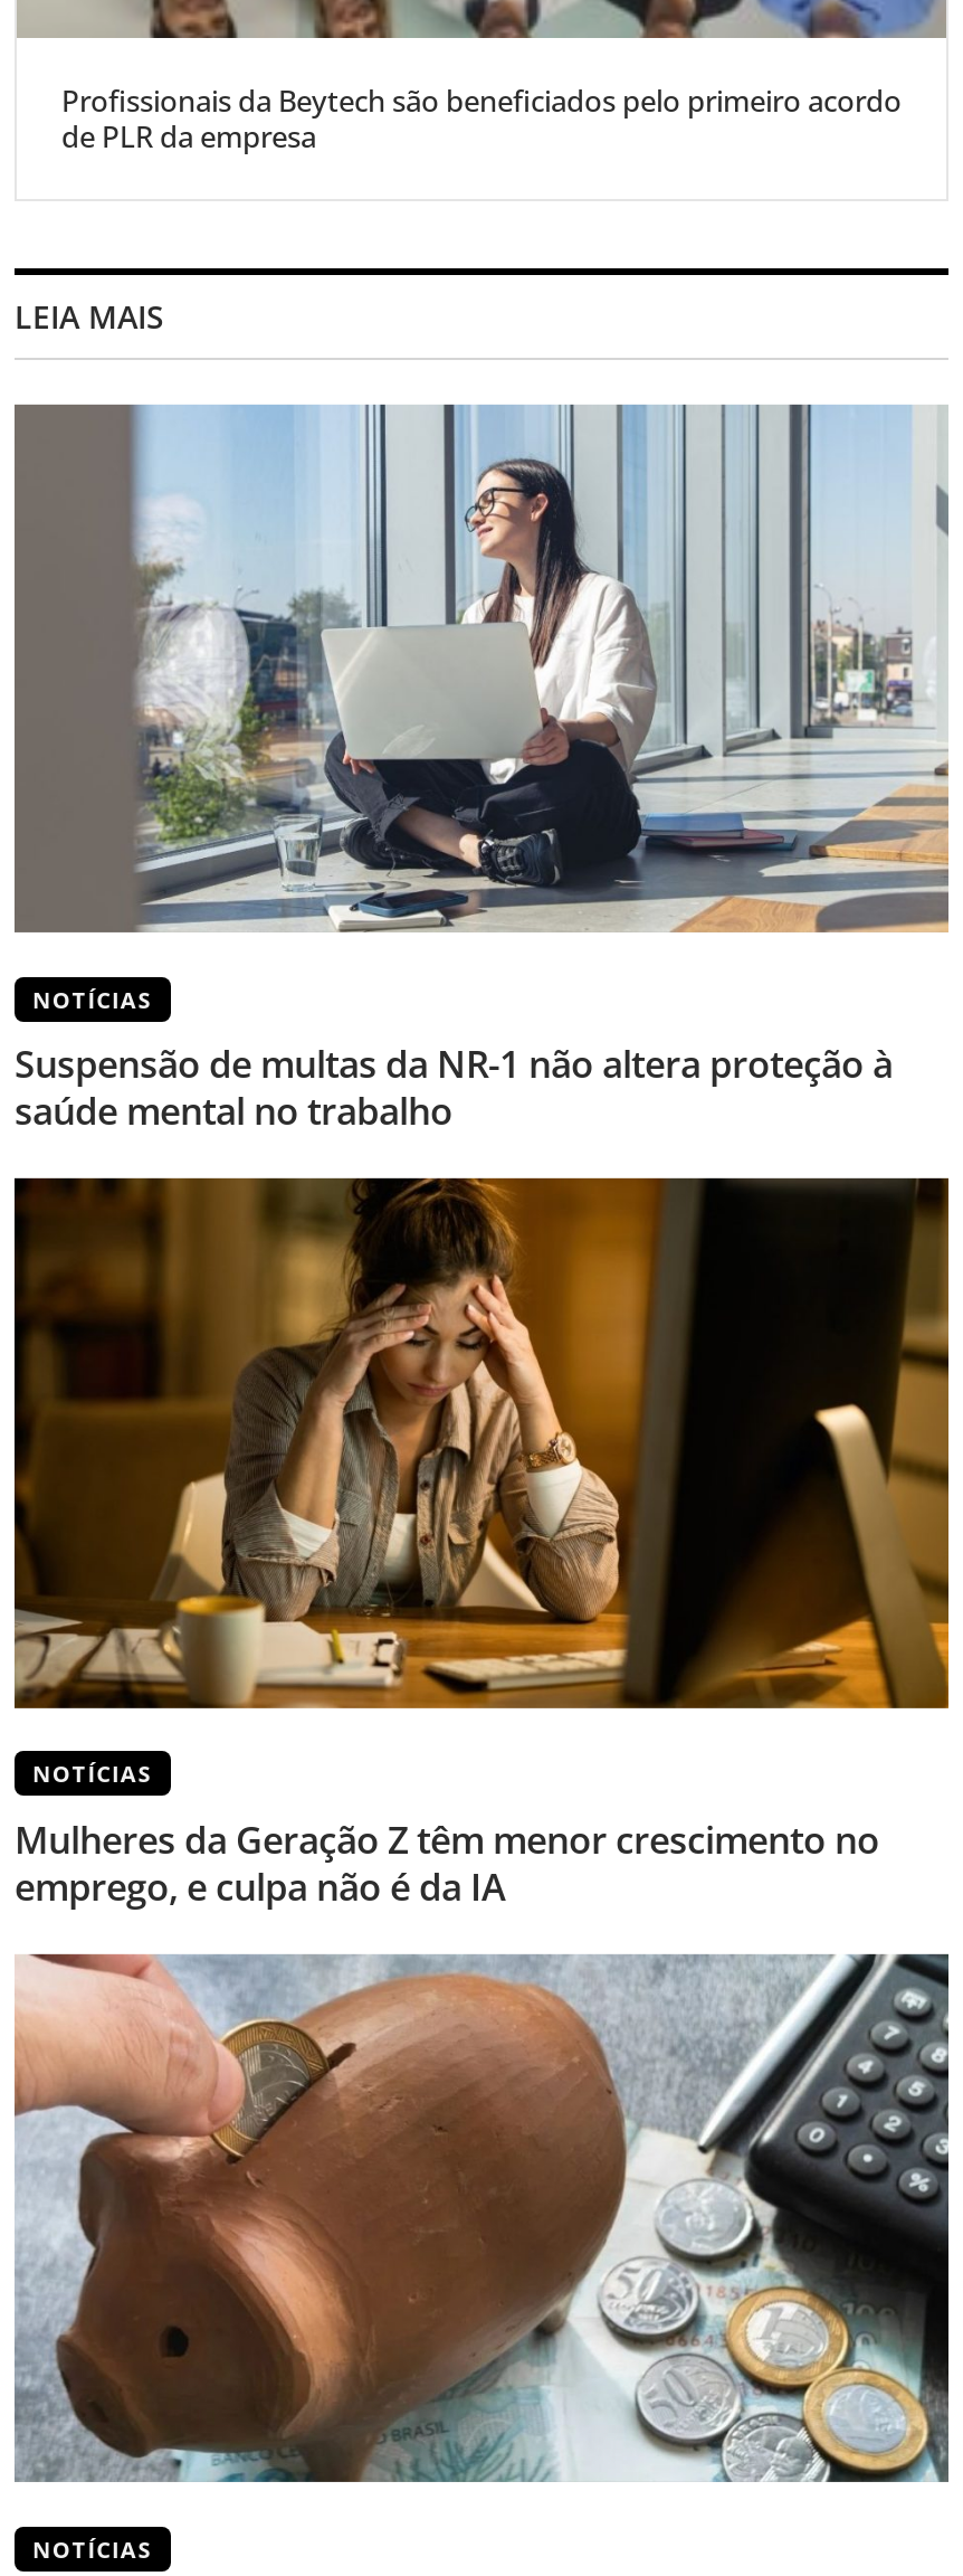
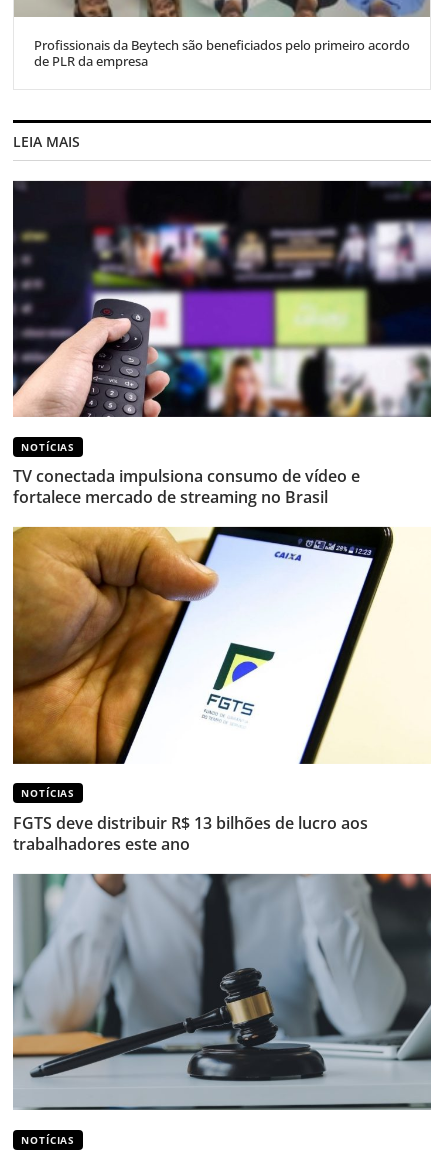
- [image]
+ [image]

- Suspensão de multas da NR-1 não altera proteção à
- saúde mental no trabalho
+ TV conectada impulsiona consumo de vídeo e
+ fortalece mercado de streaming no Brasil

- [image]
+ [image]

- Mulheres da Geração Z têm menor crescimento no
- emprego, e culpa não é da IA
+ FGTS deve distribuir R$ 13 bilhões de lucro aos
+ trabalhadores este ano

- [image]
+ [image]
